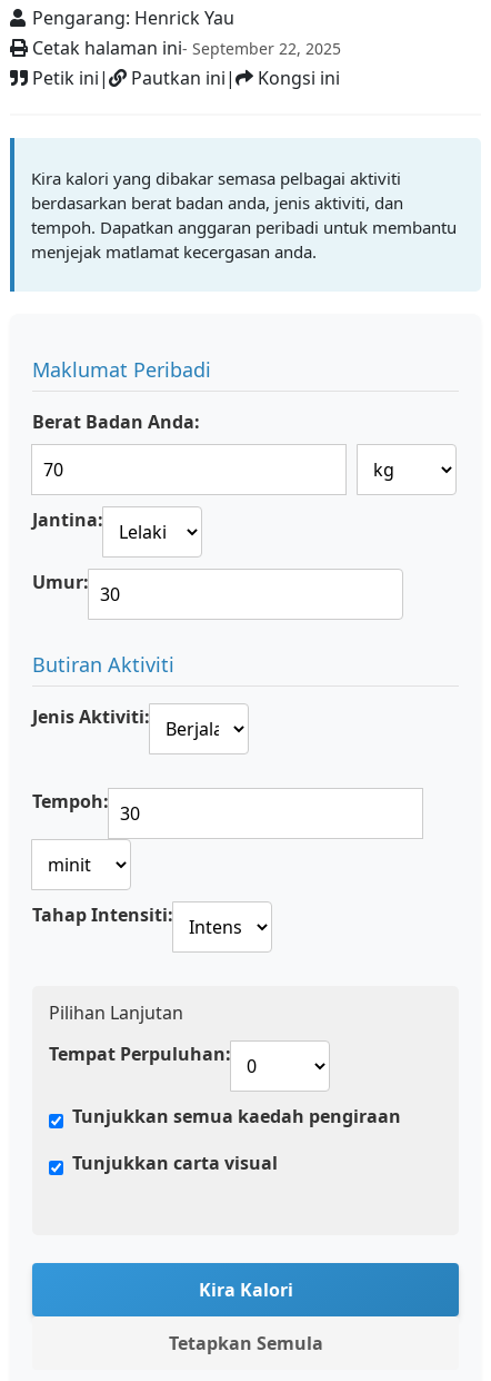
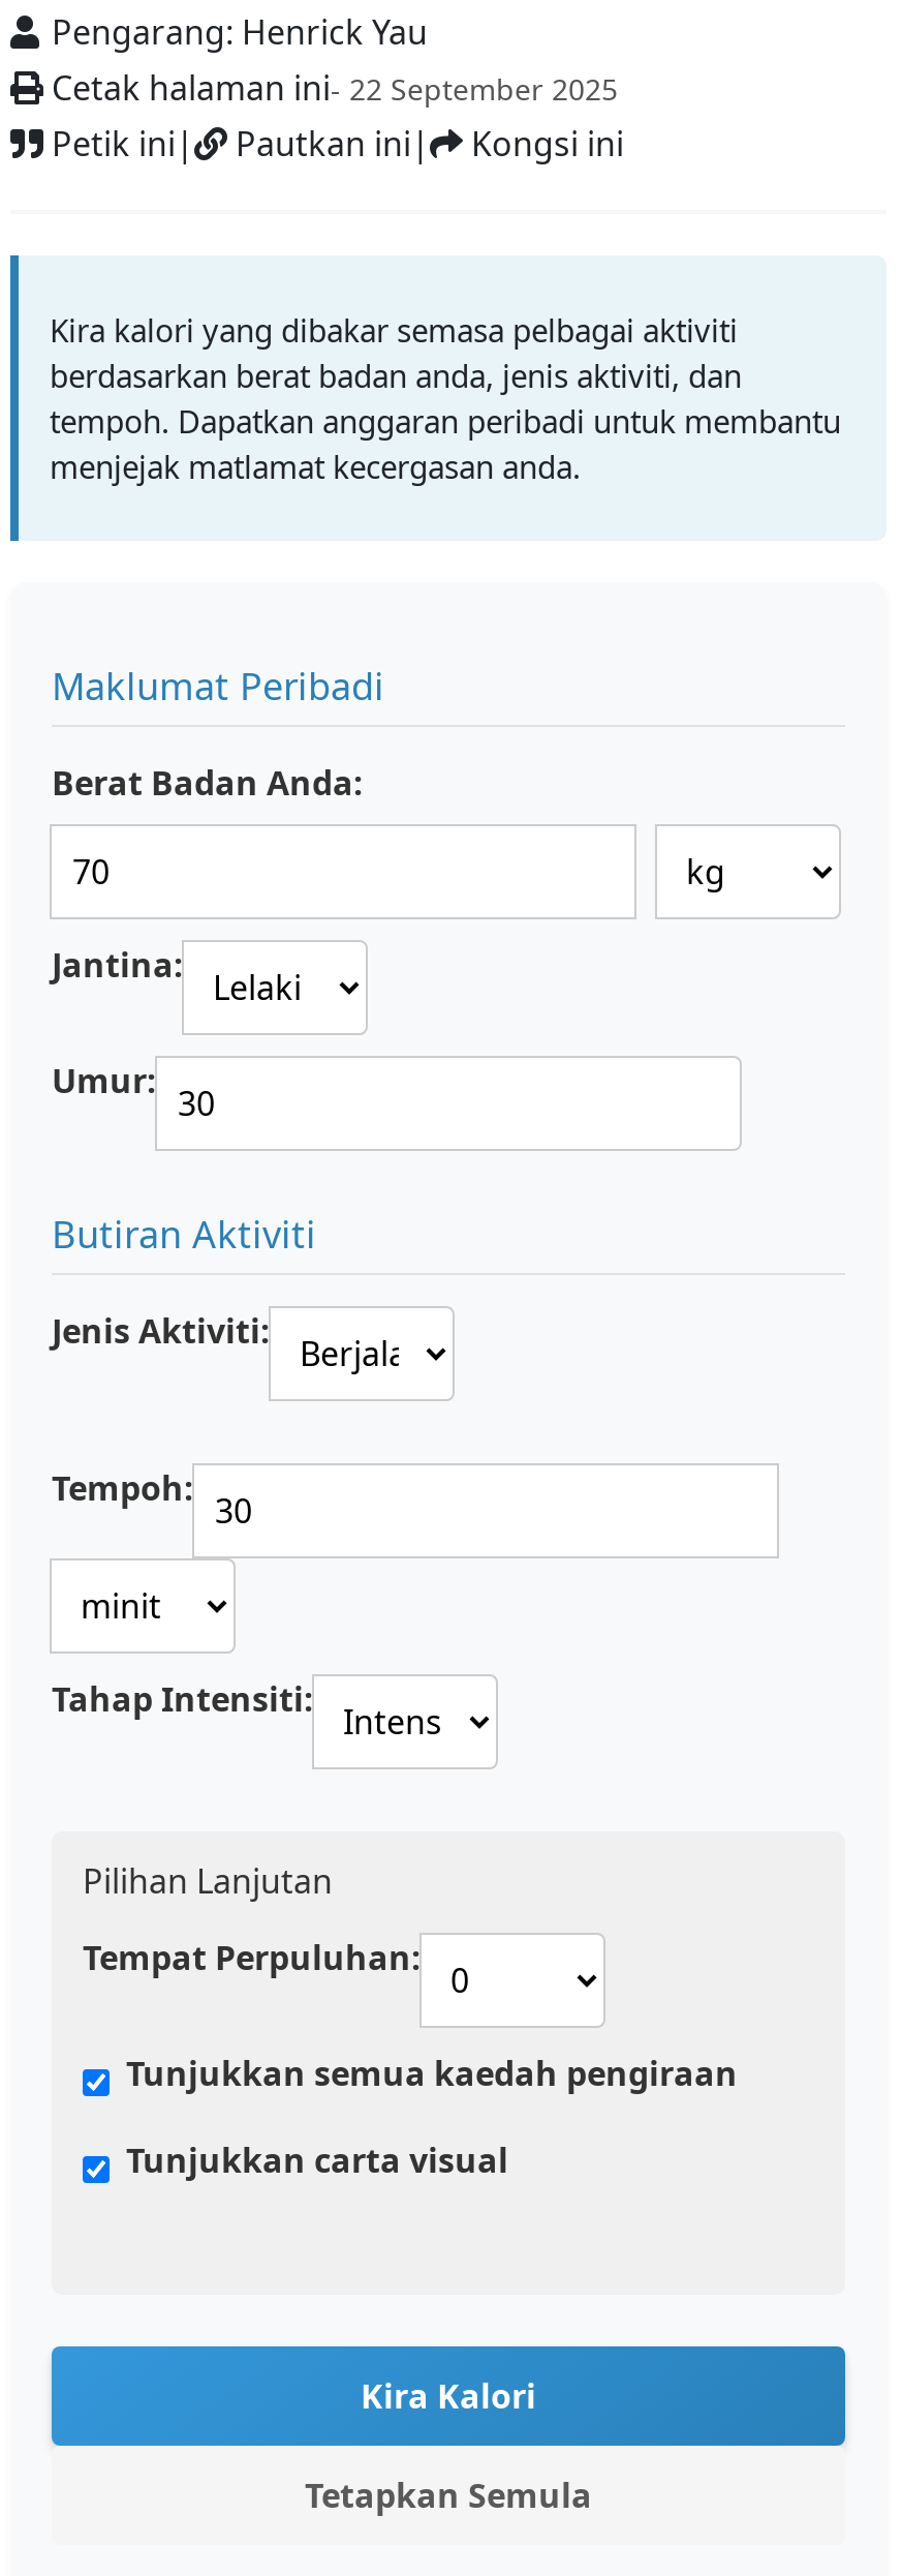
- Cetak halaman ini - September 22, 2025
+ Cetak halaman ini - 22 September 2025
